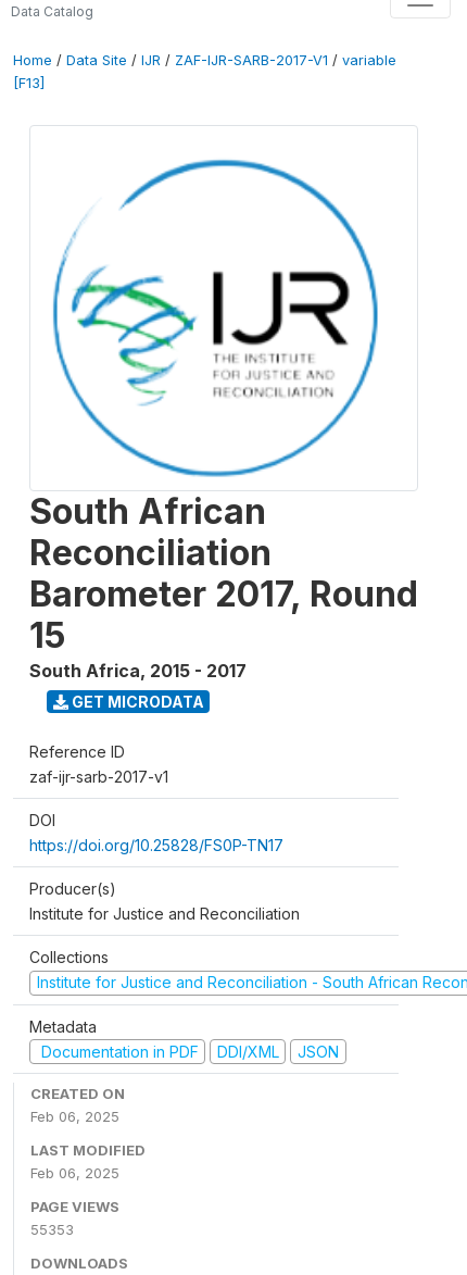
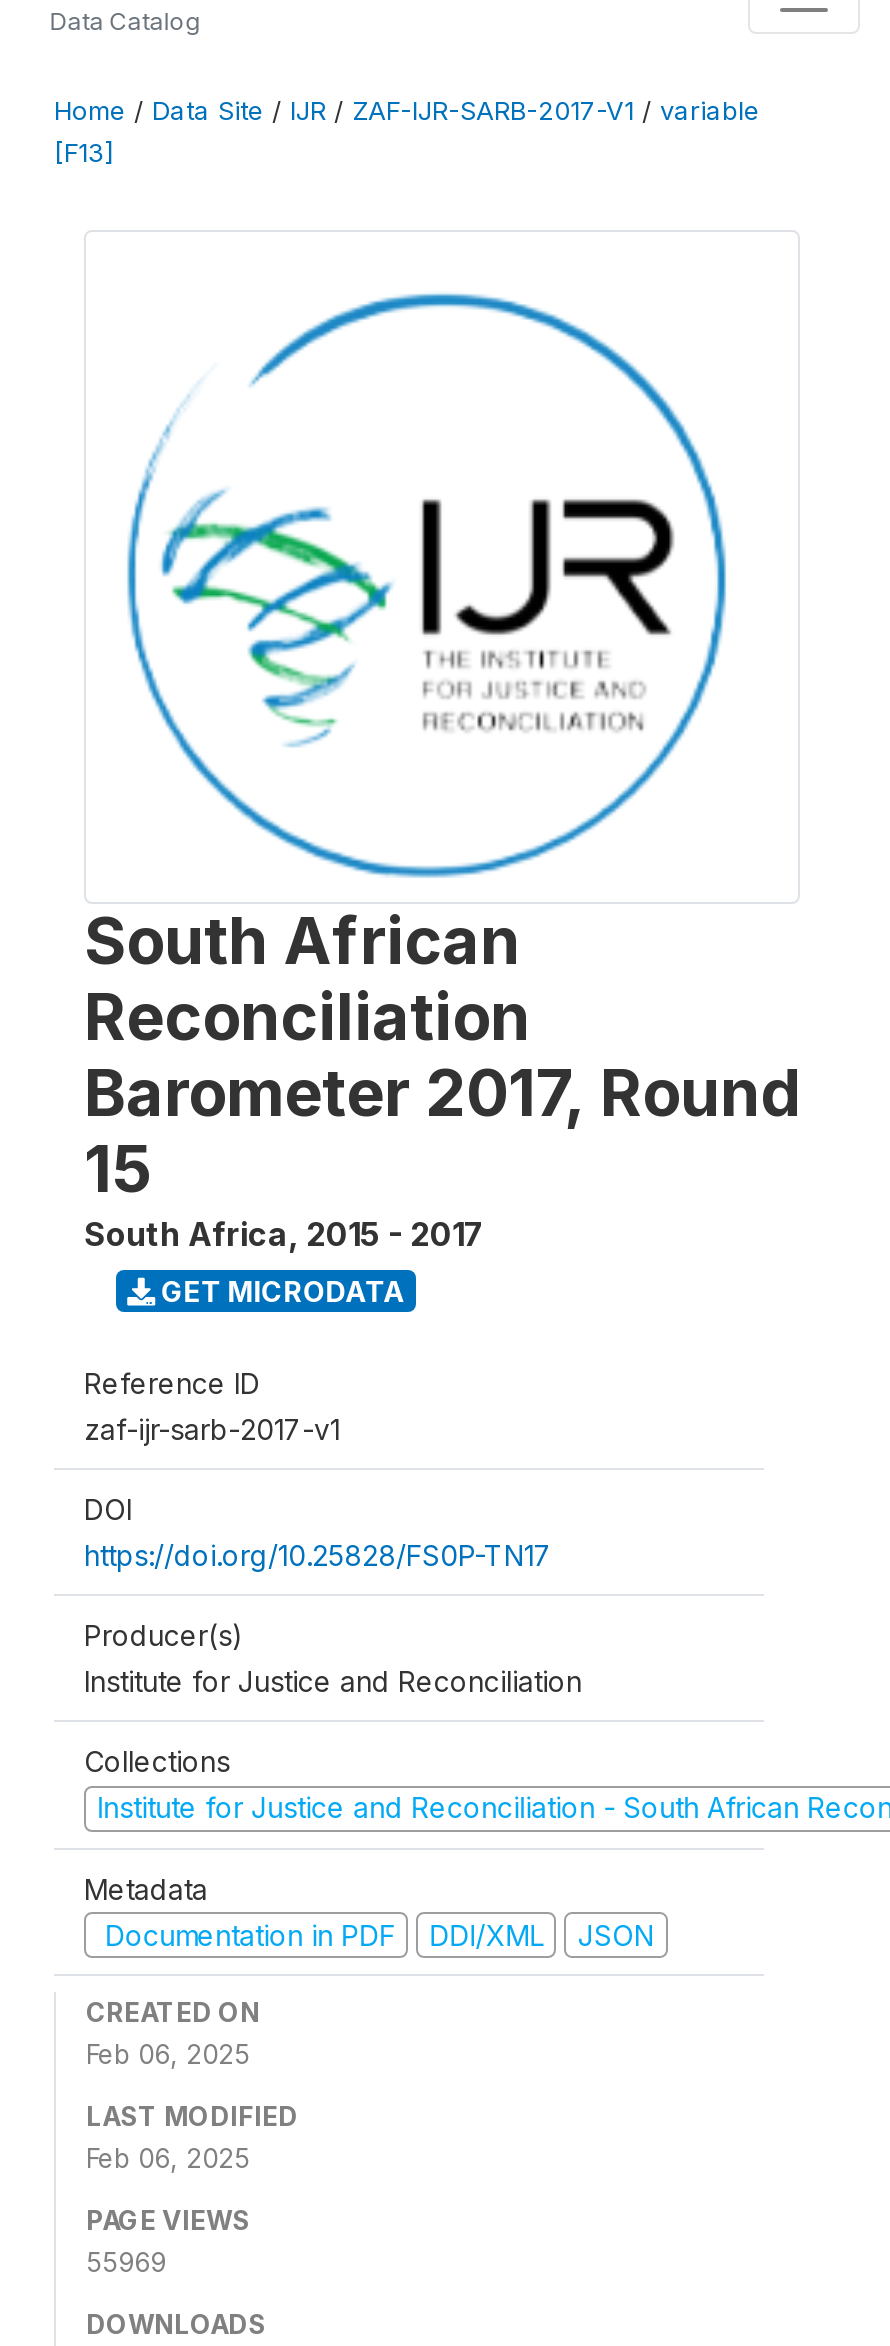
- 55353
+ 55969
